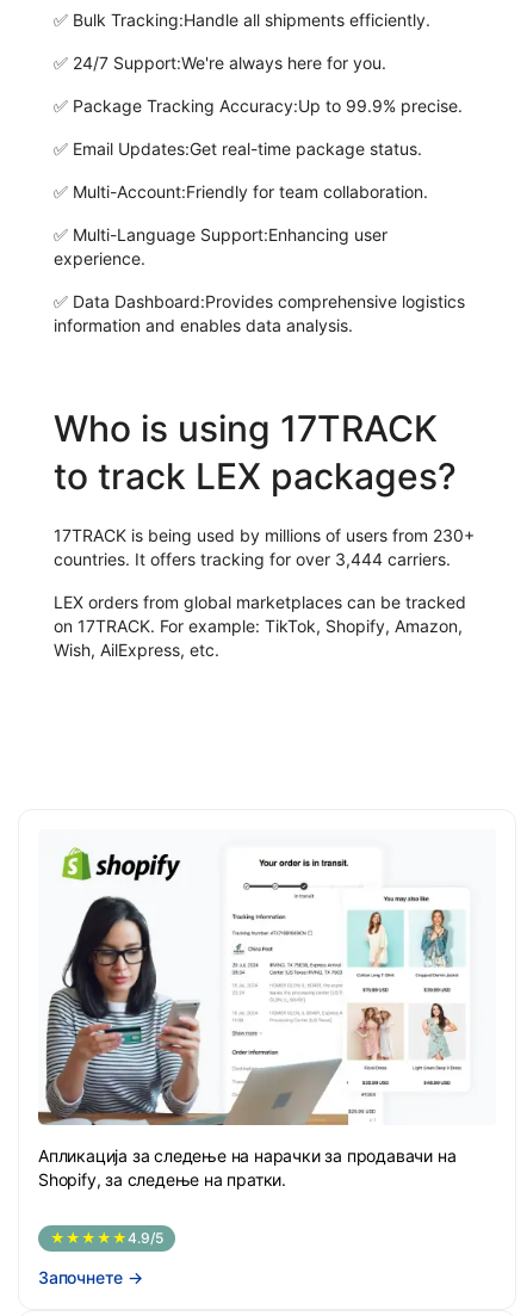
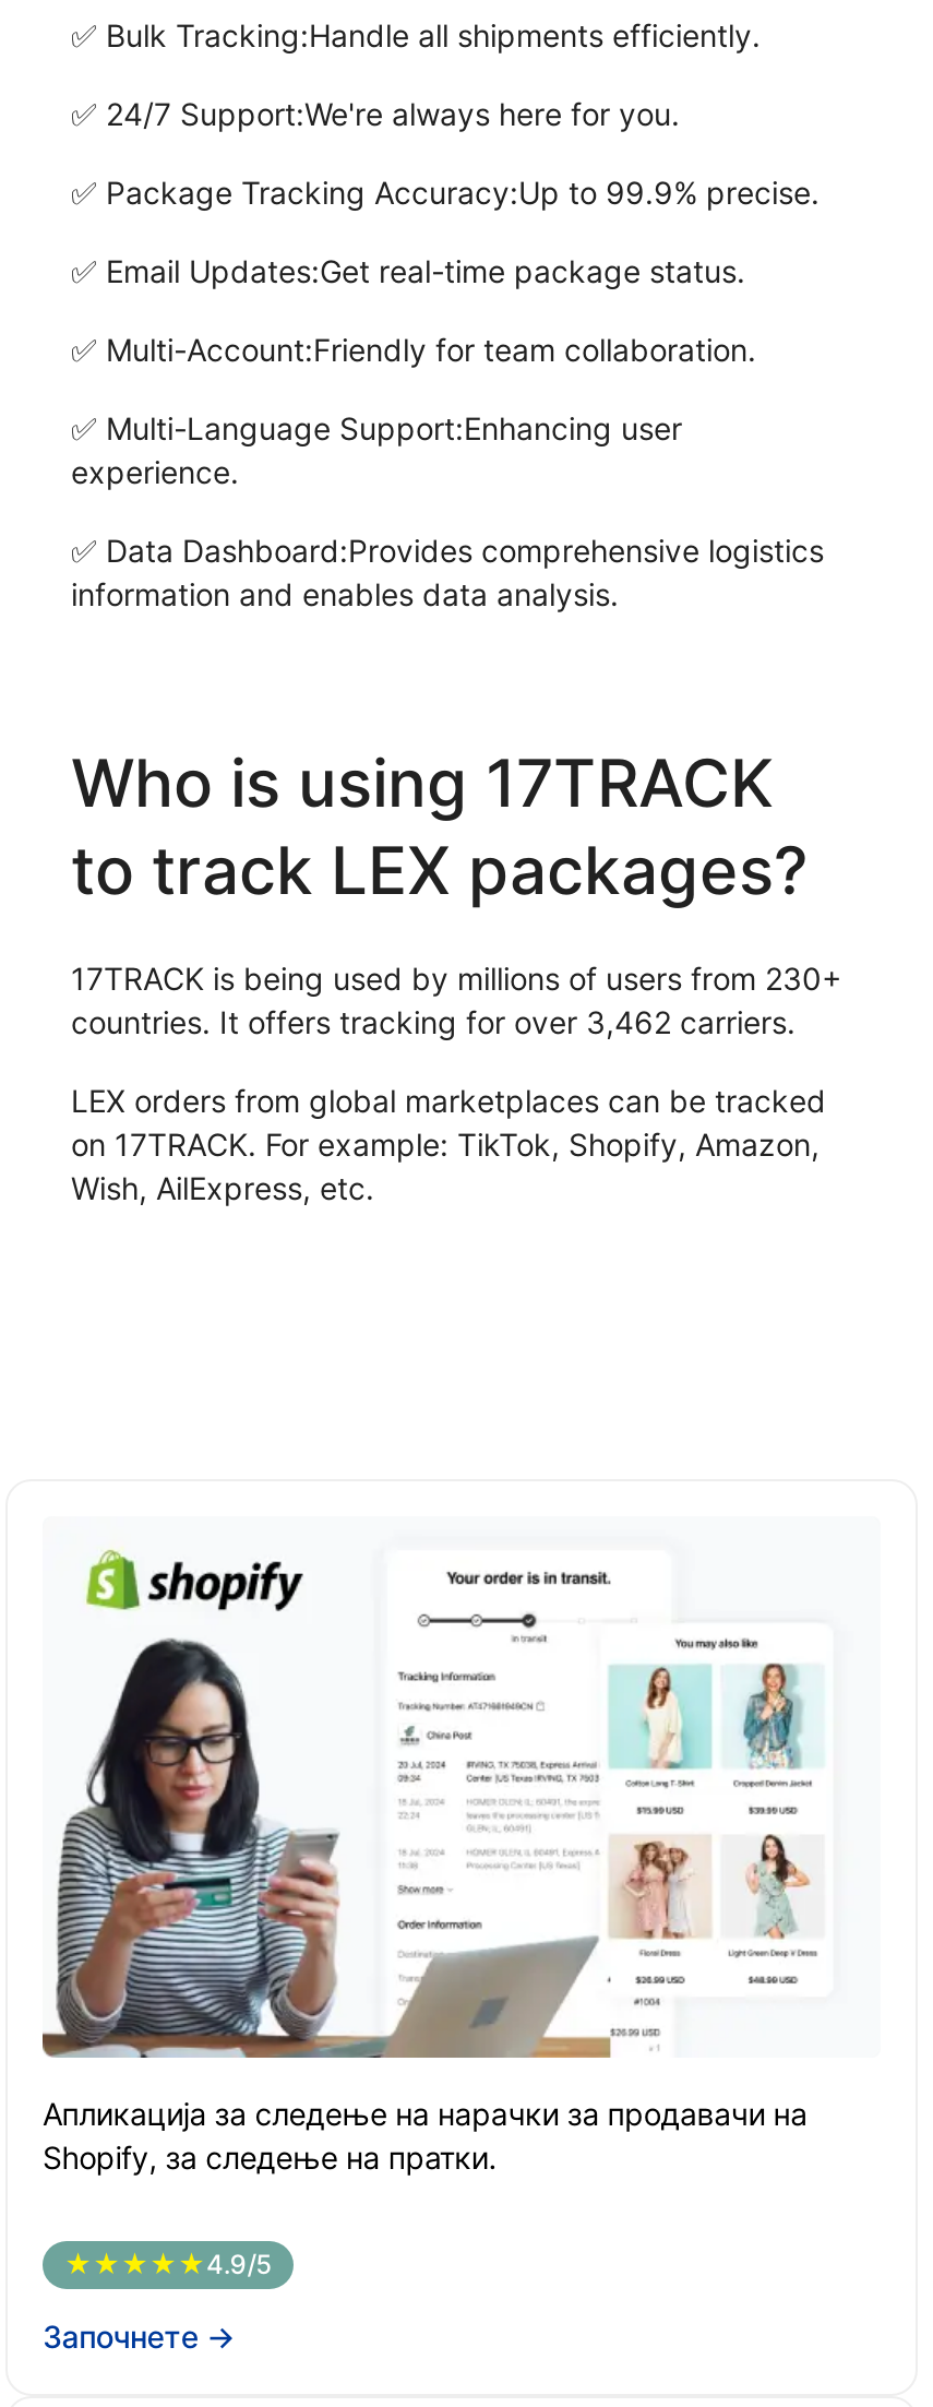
- countries. It offers tracking for over 3,444 carriers.
+ countries. It offers tracking for over 3,462 carriers.
